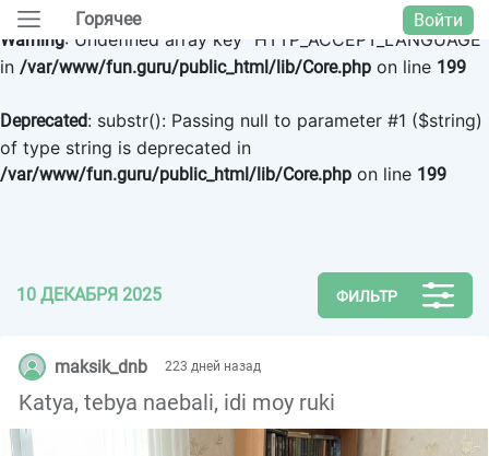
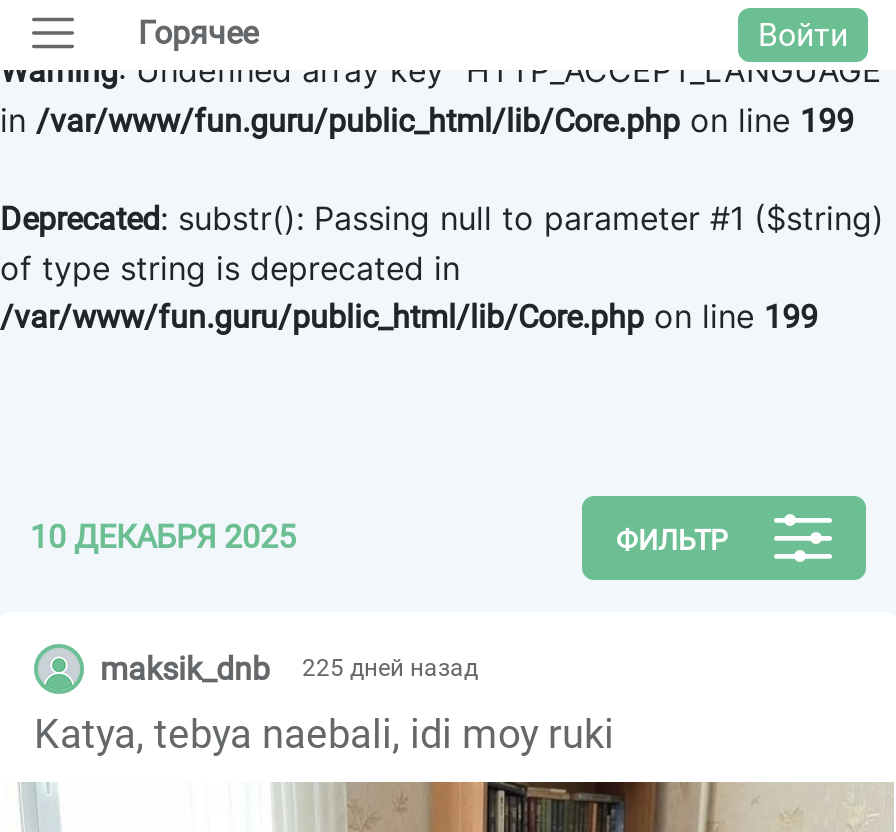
- maksik_dnb 223 дней назад
+ maksik_dnb 225 дней назад
